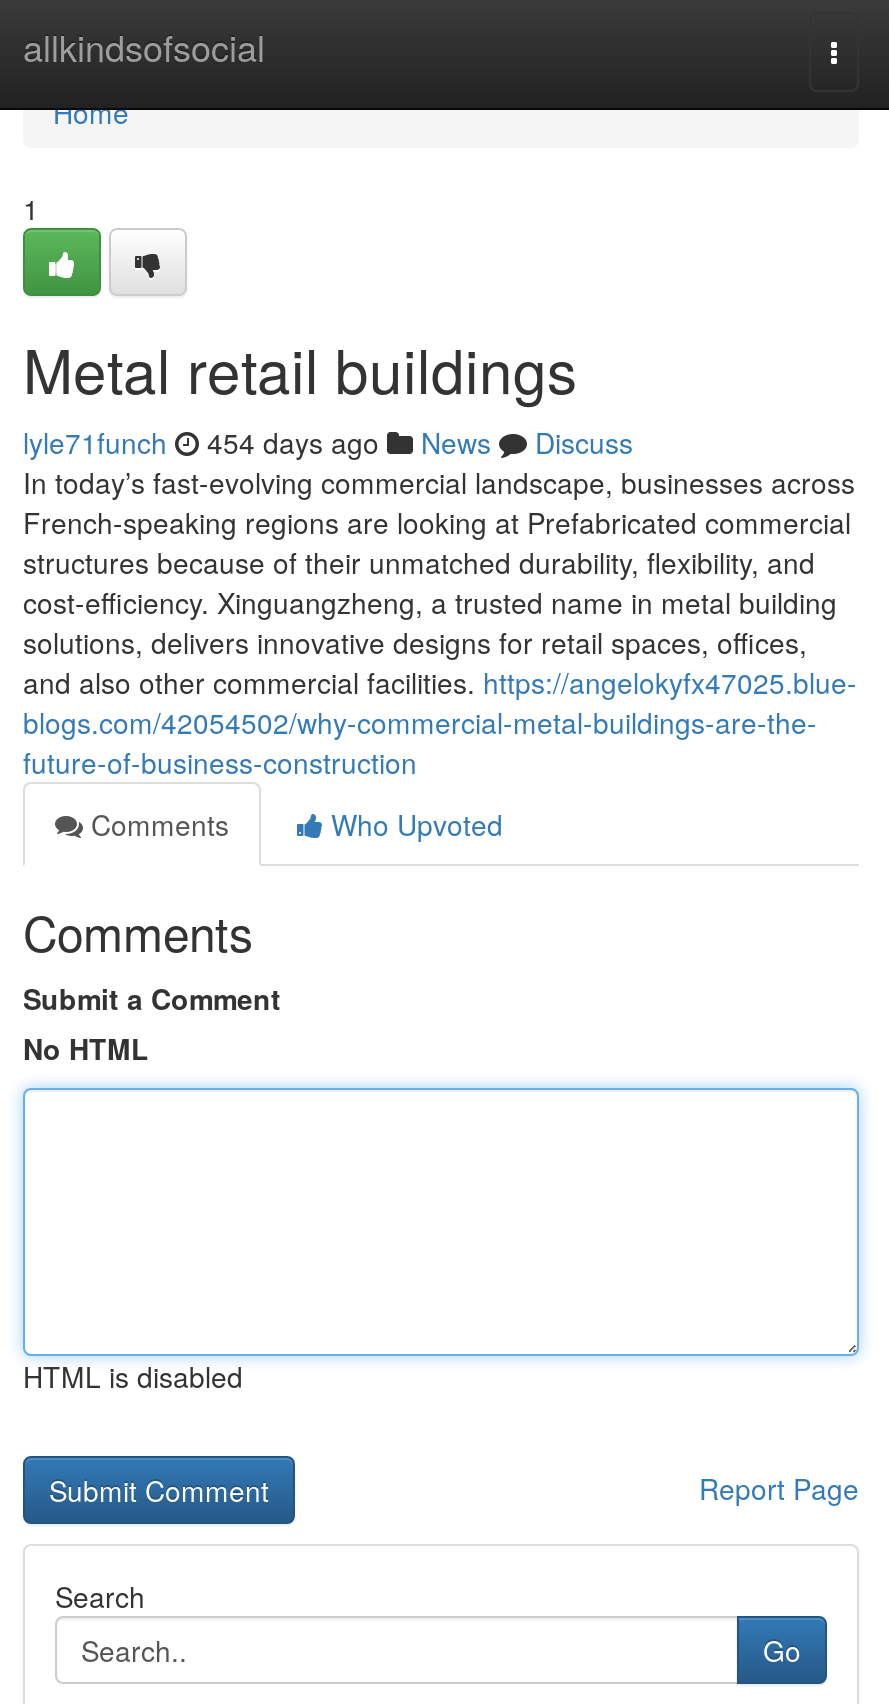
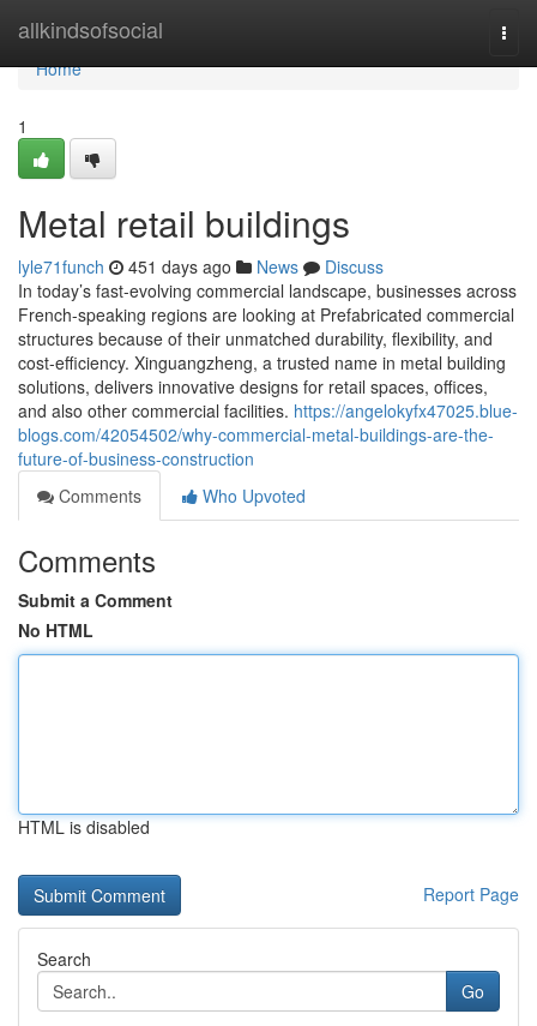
- lyle71funch 454 days ago News Discuss
+ lyle71funch 451 days ago News Discuss
